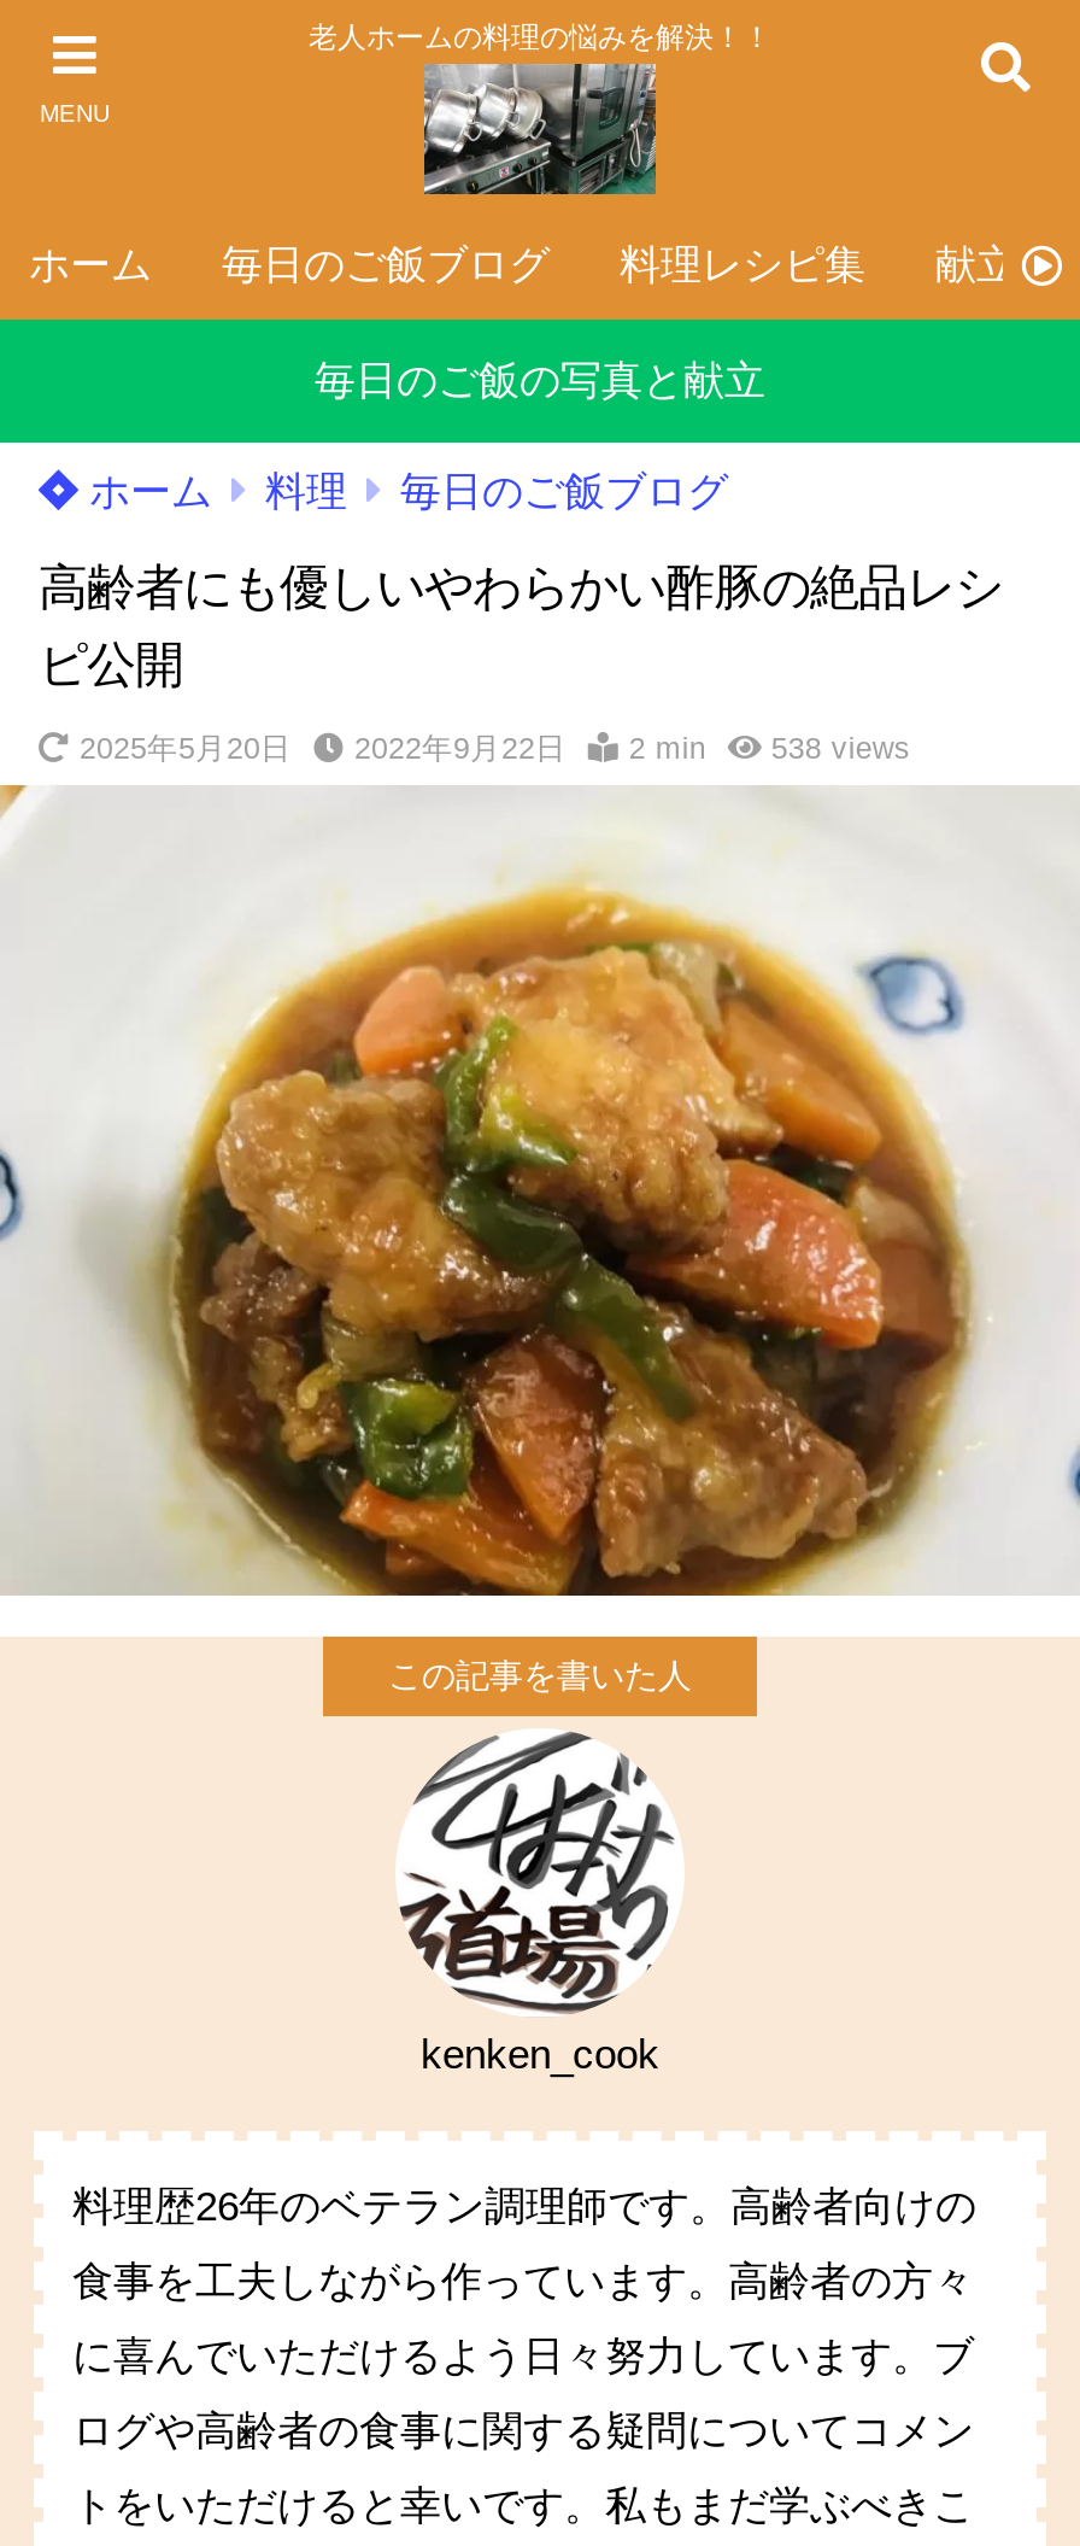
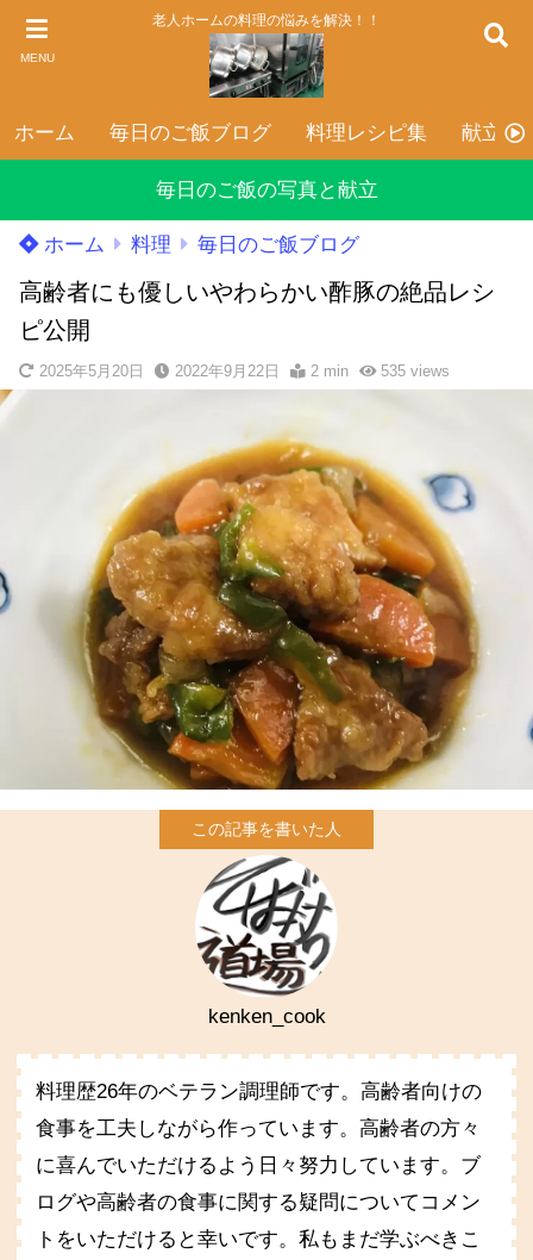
- 2025年5月20日 2022年9月22日 2 min 538 views
+ 2025年5月20日 2022年9月22日 2 min 535 views
